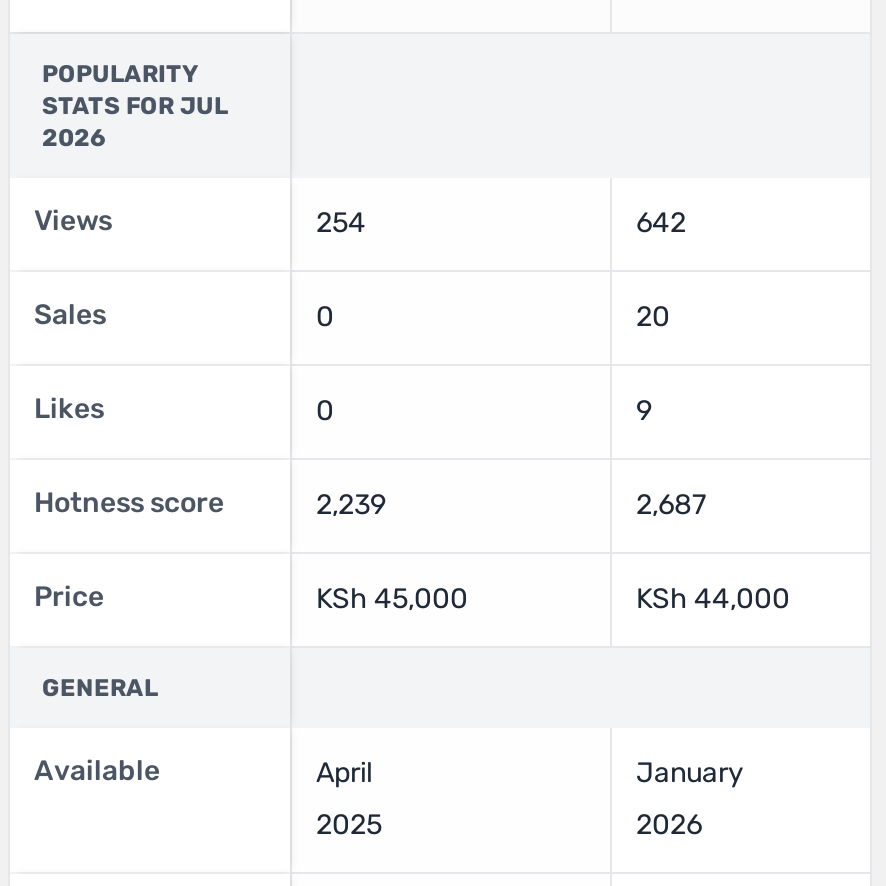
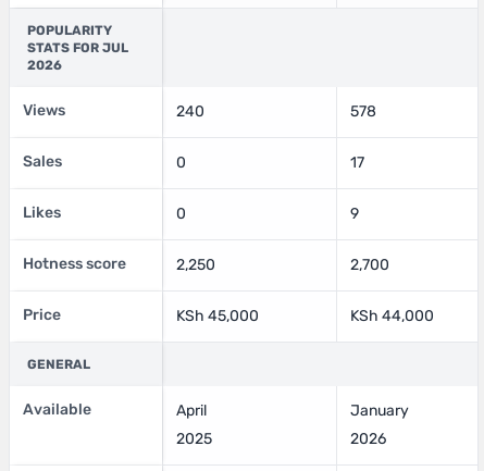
- 254
+ 240

- 642
+ 578

- 20
+ 17

- 2,239
+ 2,250

- 2,687
+ 2,700
